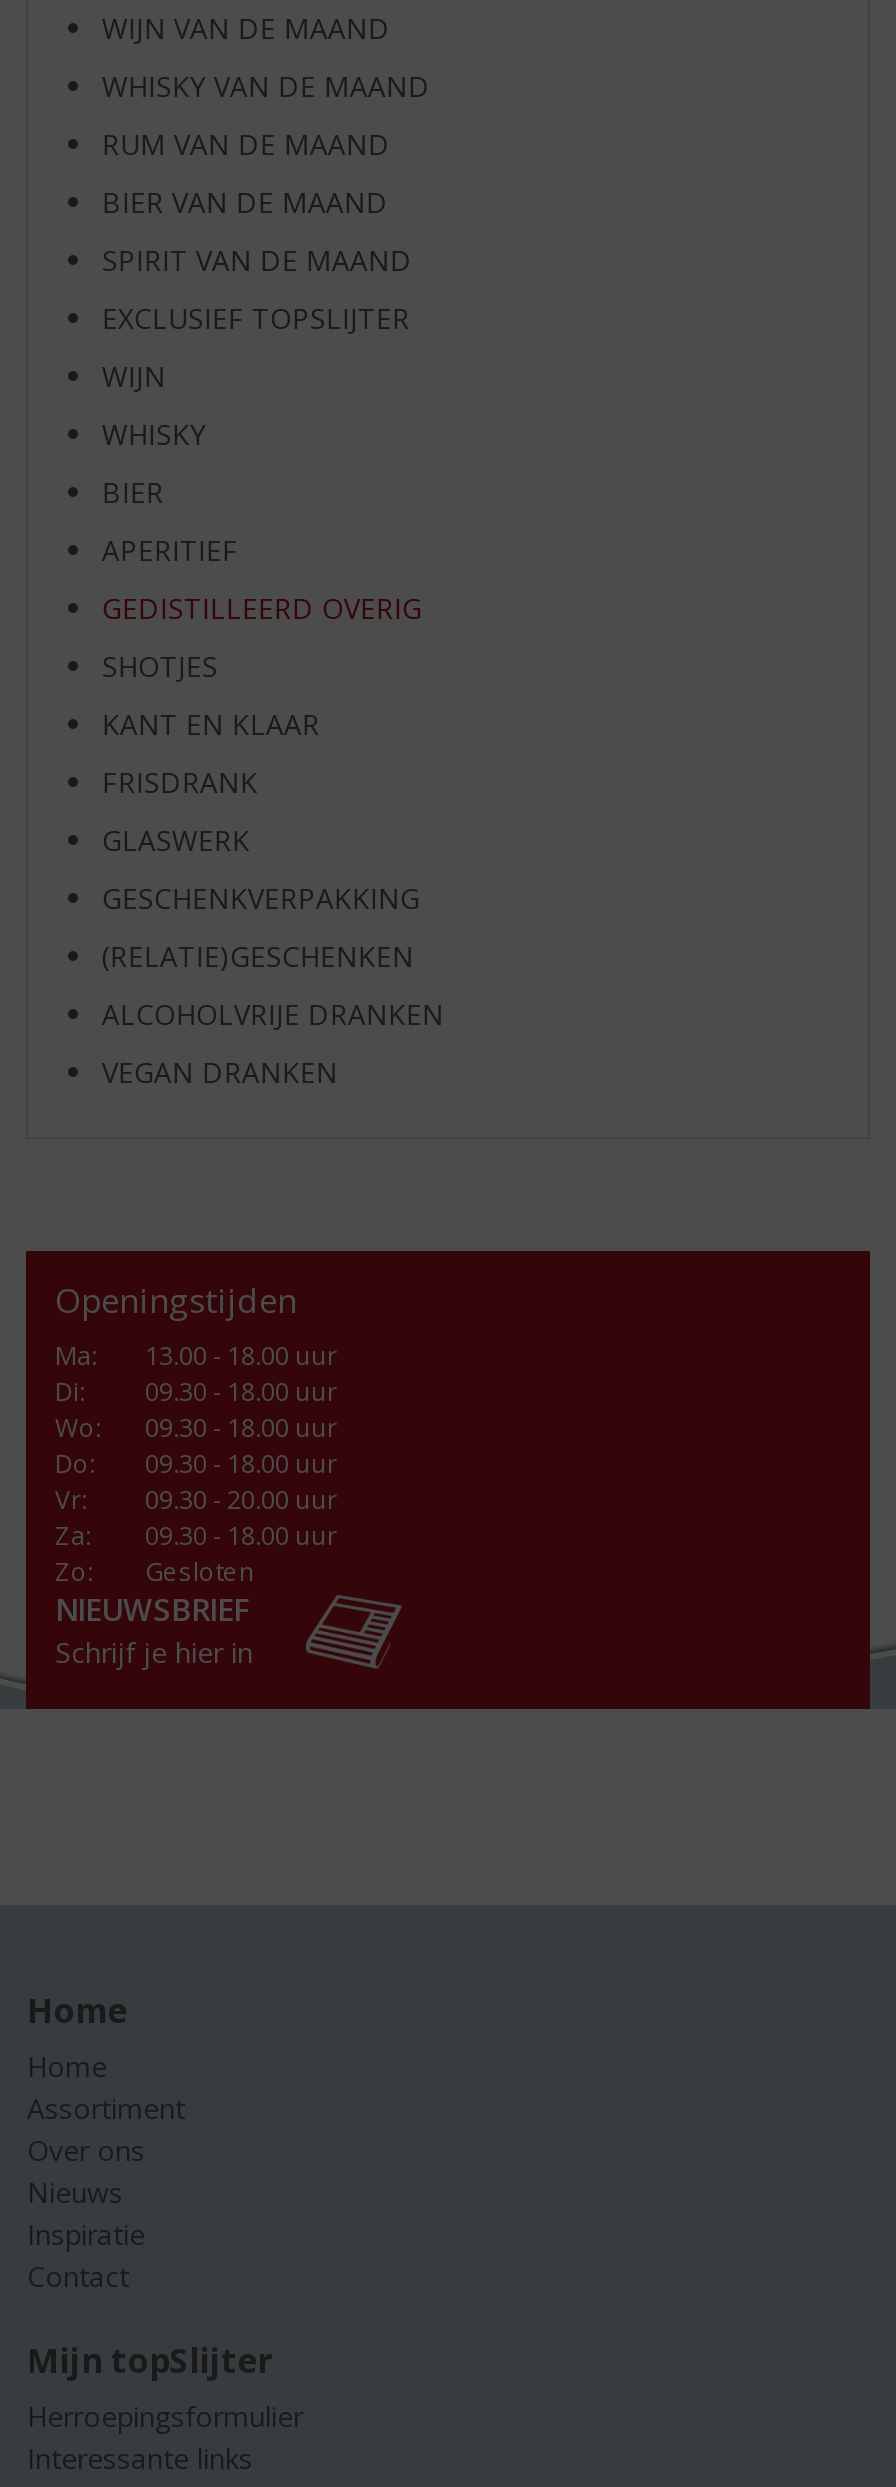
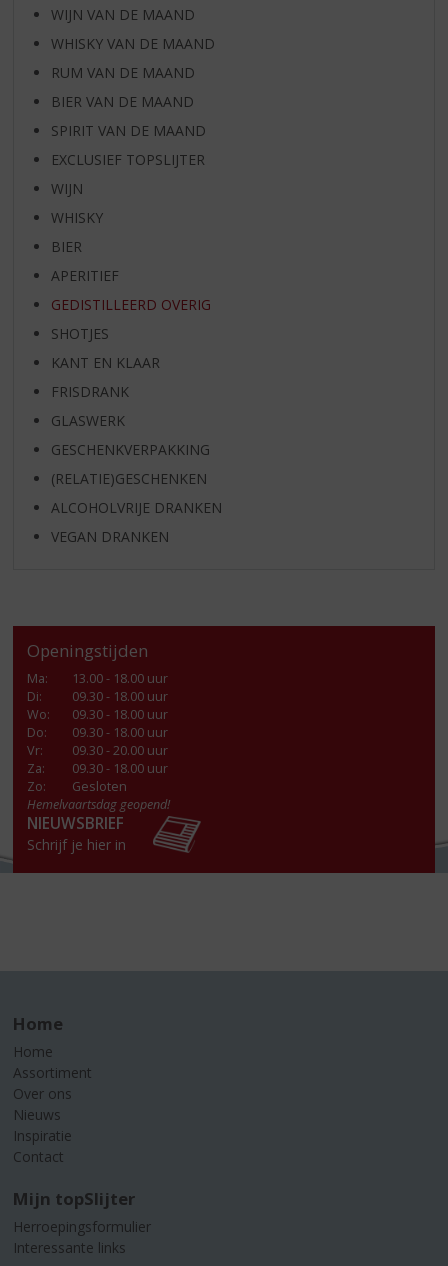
+ Hemelvaartsdag geopend!
